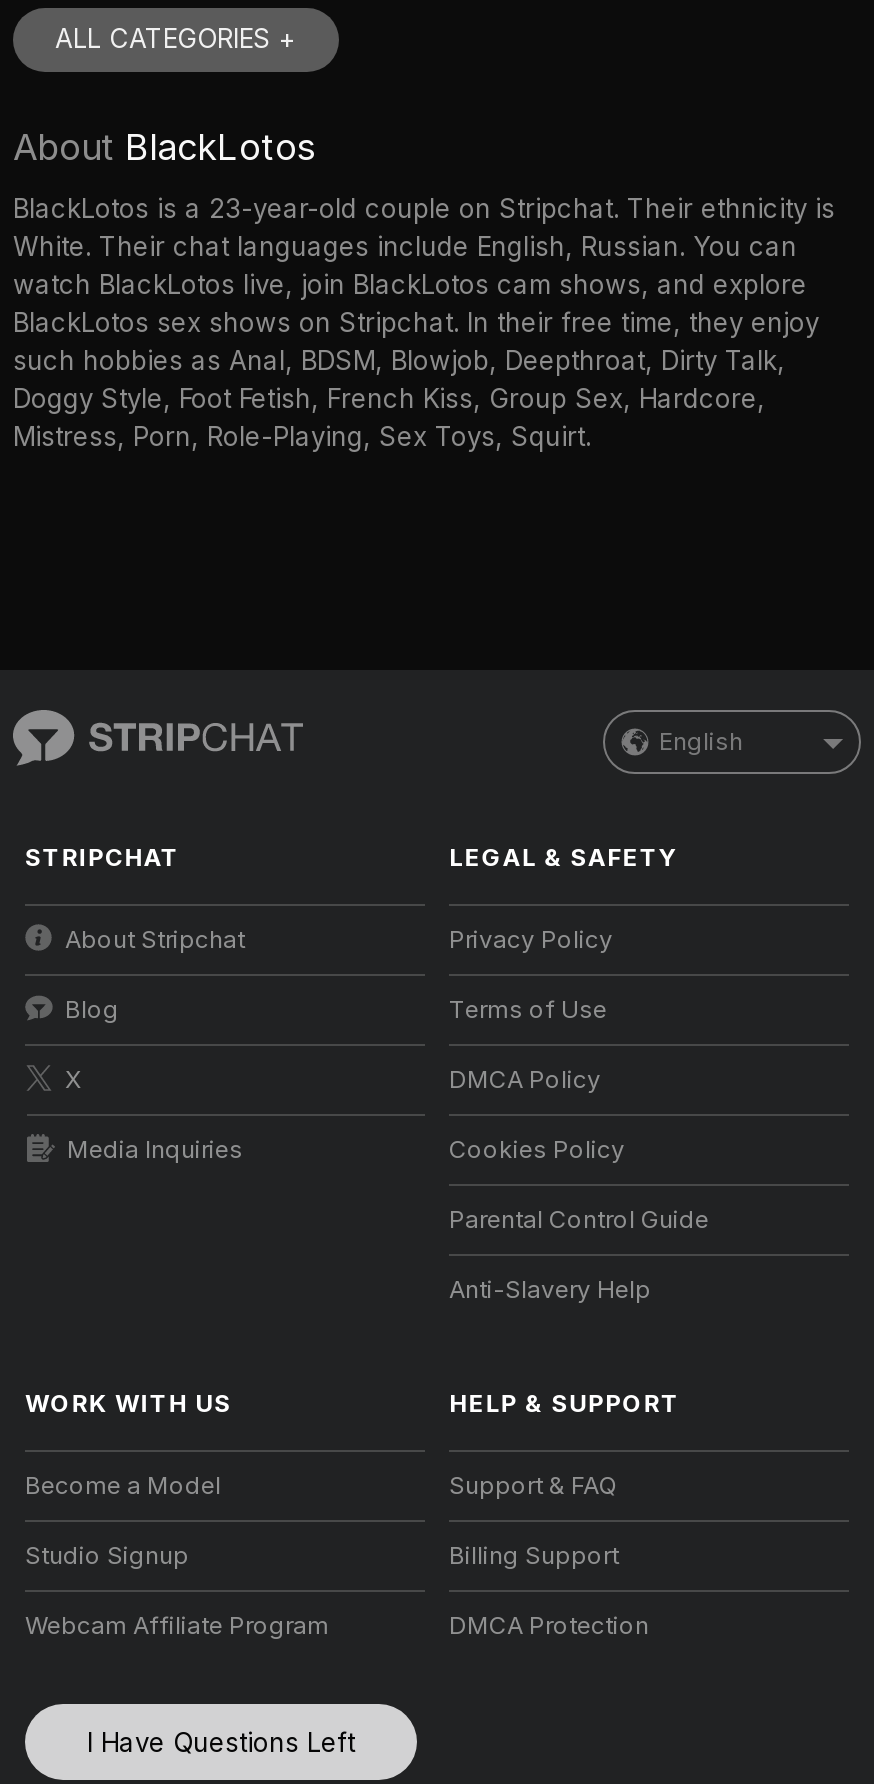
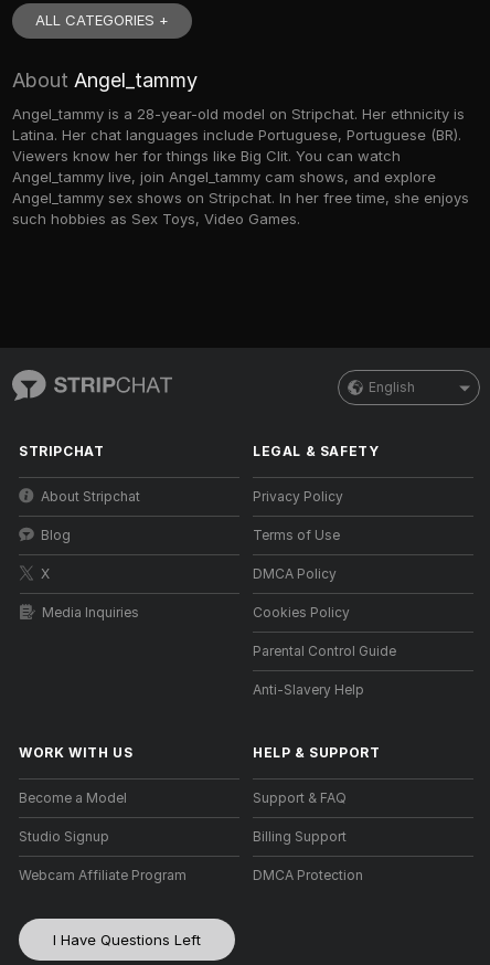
- About BlackLotos
+ About Angel_tammy

- BlackLotos is a 23-year-old couple on Stripchat. Their ethnicity is
- White. Their chat languages include English, Russian. You can
- watch BlackLotos live, join BlackLotos cam shows, and explore
- BlackLotos sex shows on Stripchat. In their free time, they enjoy
- such hobbies as Anal, BDSM, Blowjob, Deepthroat, Dirty Talk,
- Doggy Style, Foot Fetish, French Kiss, Group Sex, Hardcore,
- Mistress, Porn, Role-Playing, Sex Toys, Squirt.
+ Angel_tammy is a 28-year-old model on Stripchat. Her ethnicity is
+ Latina. Her chat languages include Portuguese, Portuguese (BR).
+ Viewers know her for things like Big Clit. You can watch
+ Angel_tammy live, join Angel_tammy cam shows, and explore
+ Angel_tammy sex shows on Stripchat. In her free time, she enjoys
+ such hobbies as Sex Toys, Video Games.
